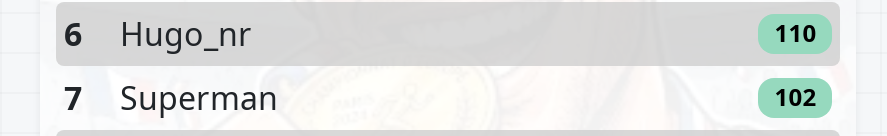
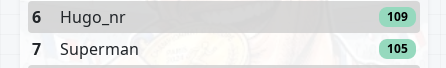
- 110
+ 109

- 102
+ 105
